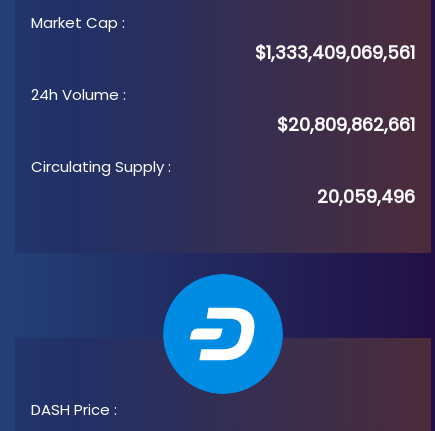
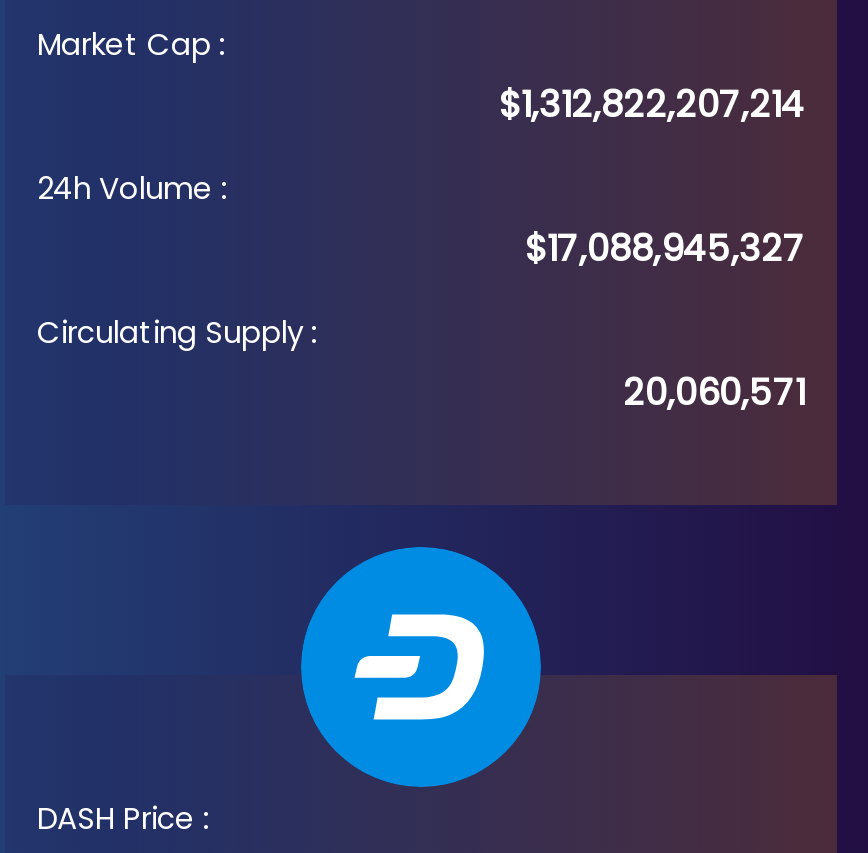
- $1,333,409,069,561
+ $1,312,822,207,214

- $20,809,862,661
+ $17,088,945,327

- 20,059,496
+ 20,060,571
